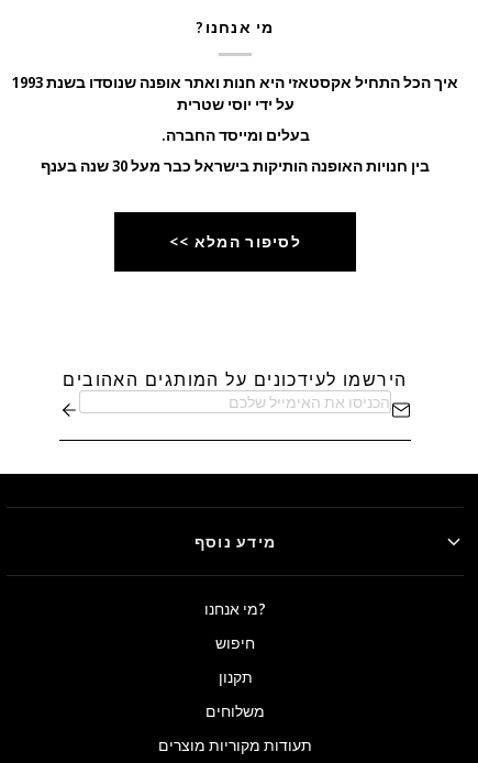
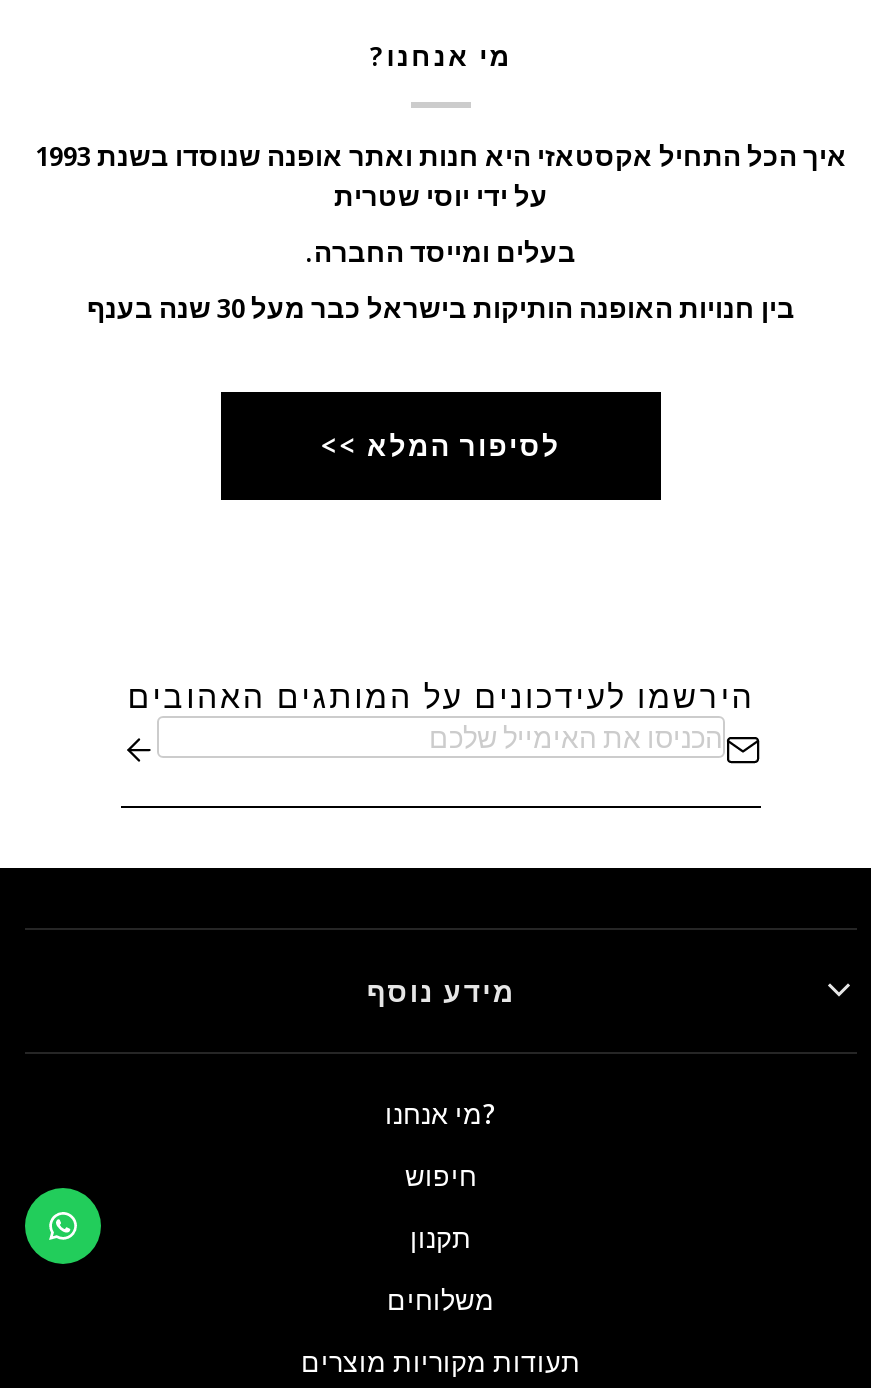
+ [image]
